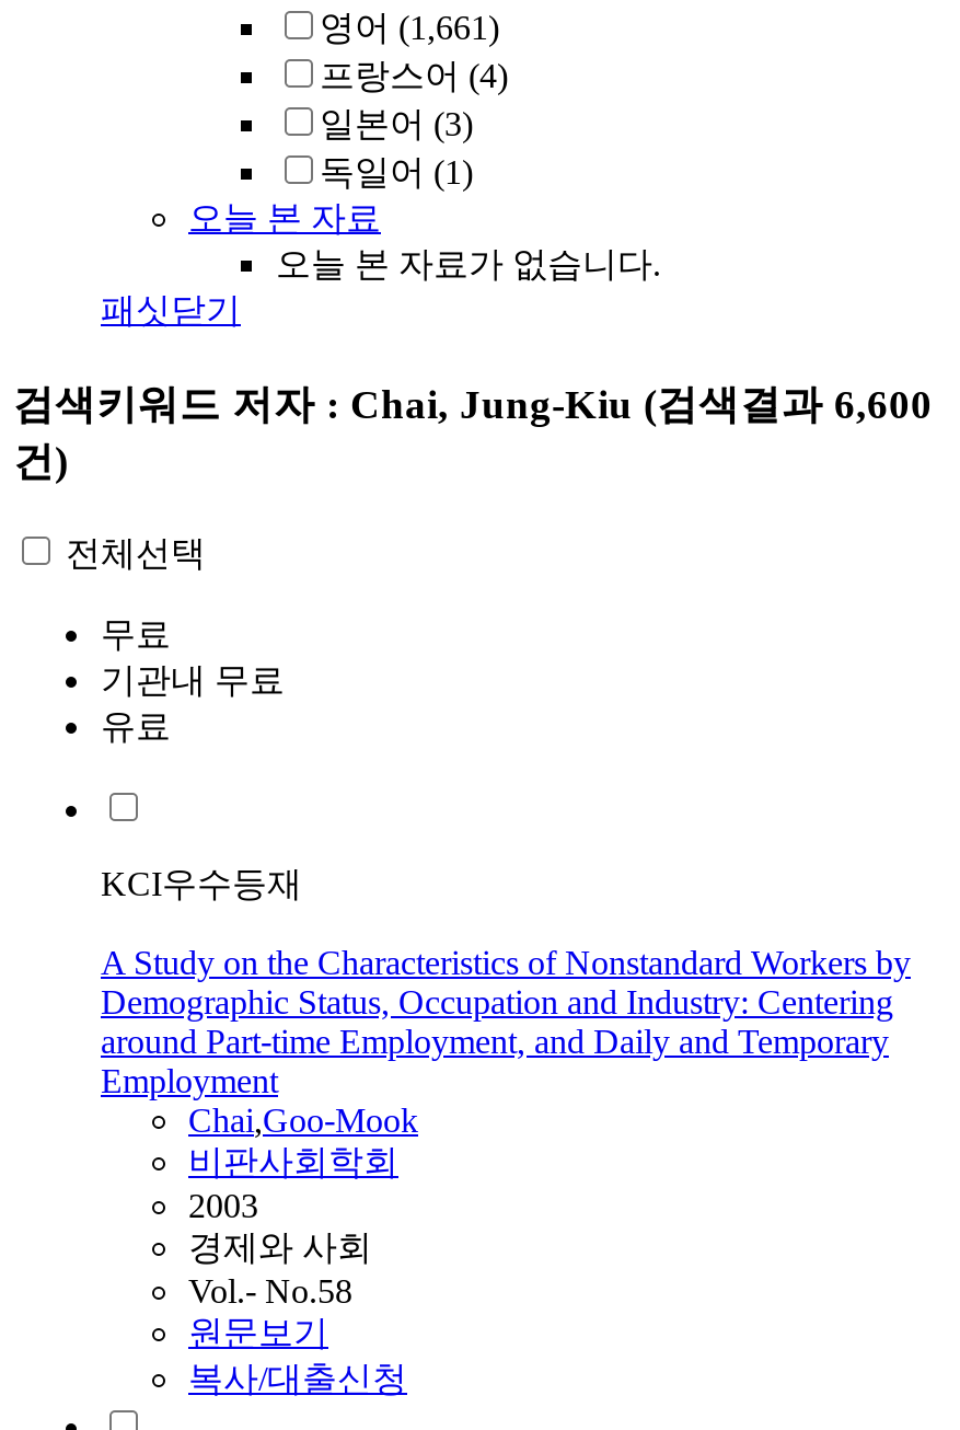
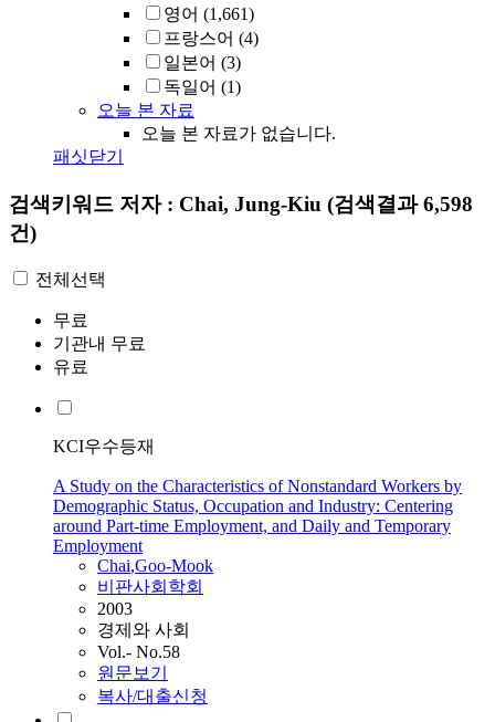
- 검색키워드 저자 : Chai, Jung-Kiu (검색결과 6,600
+ 검색키워드 저자 : Chai, Jung-Kiu (검색결과 6,598
